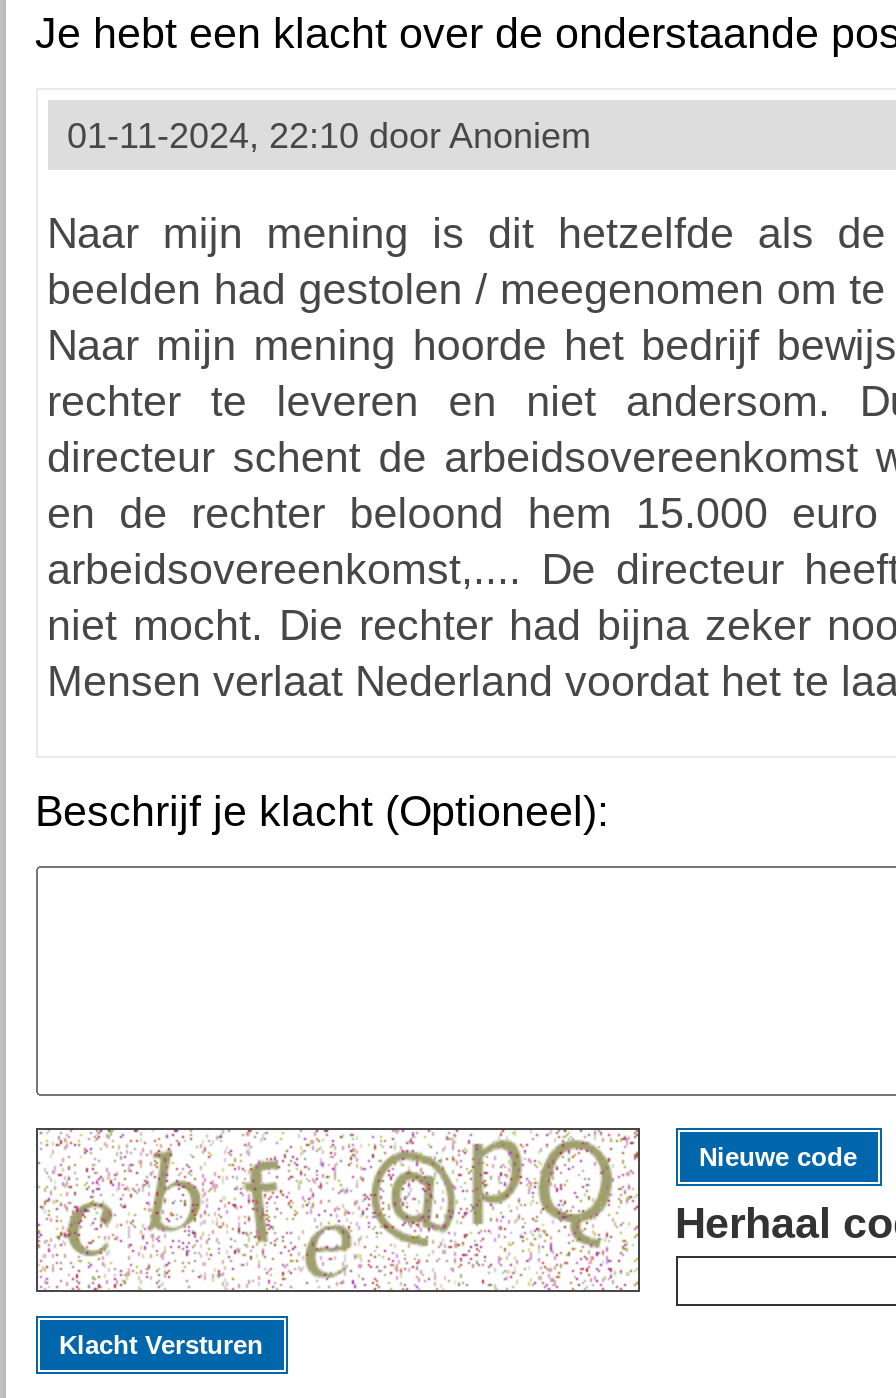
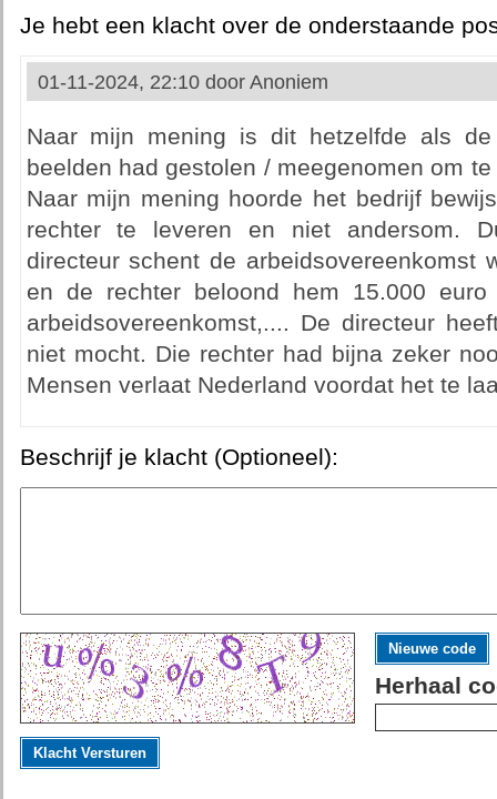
- [image]
+ [image]
